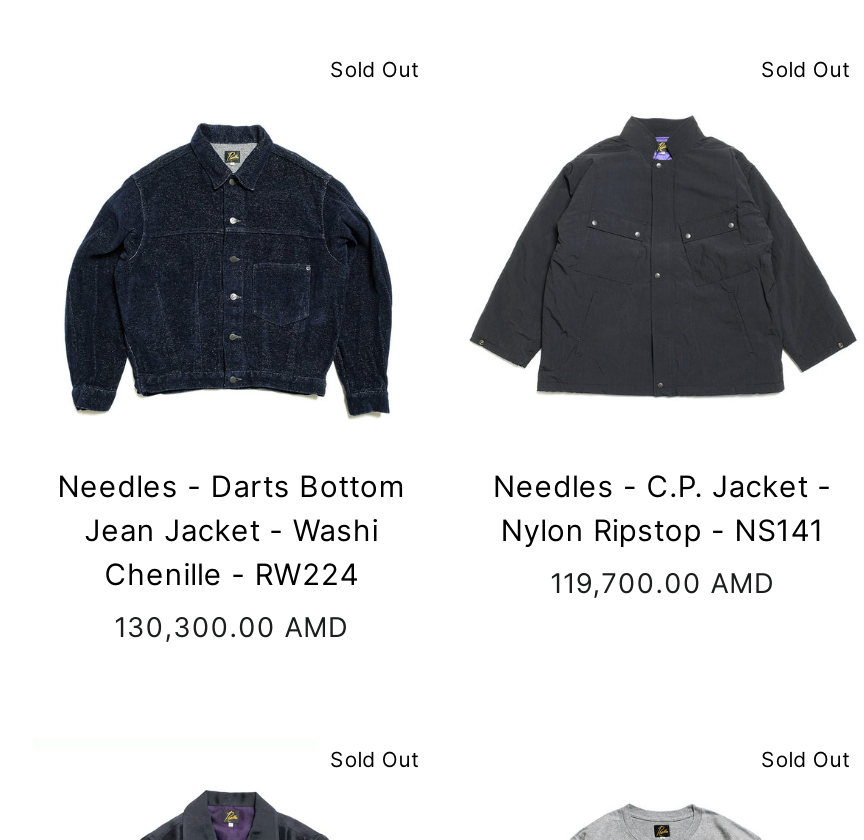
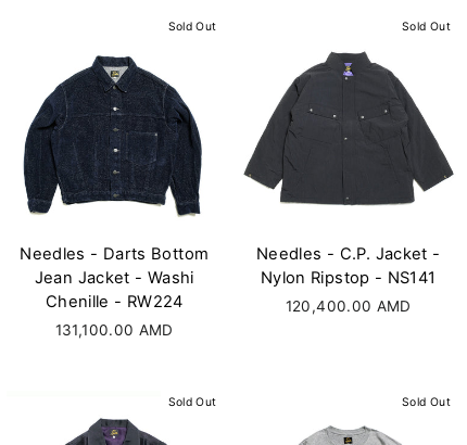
- 119,700.00 AMD
+ 120,400.00 AMD

- 130,300.00 AMD
+ 131,100.00 AMD
